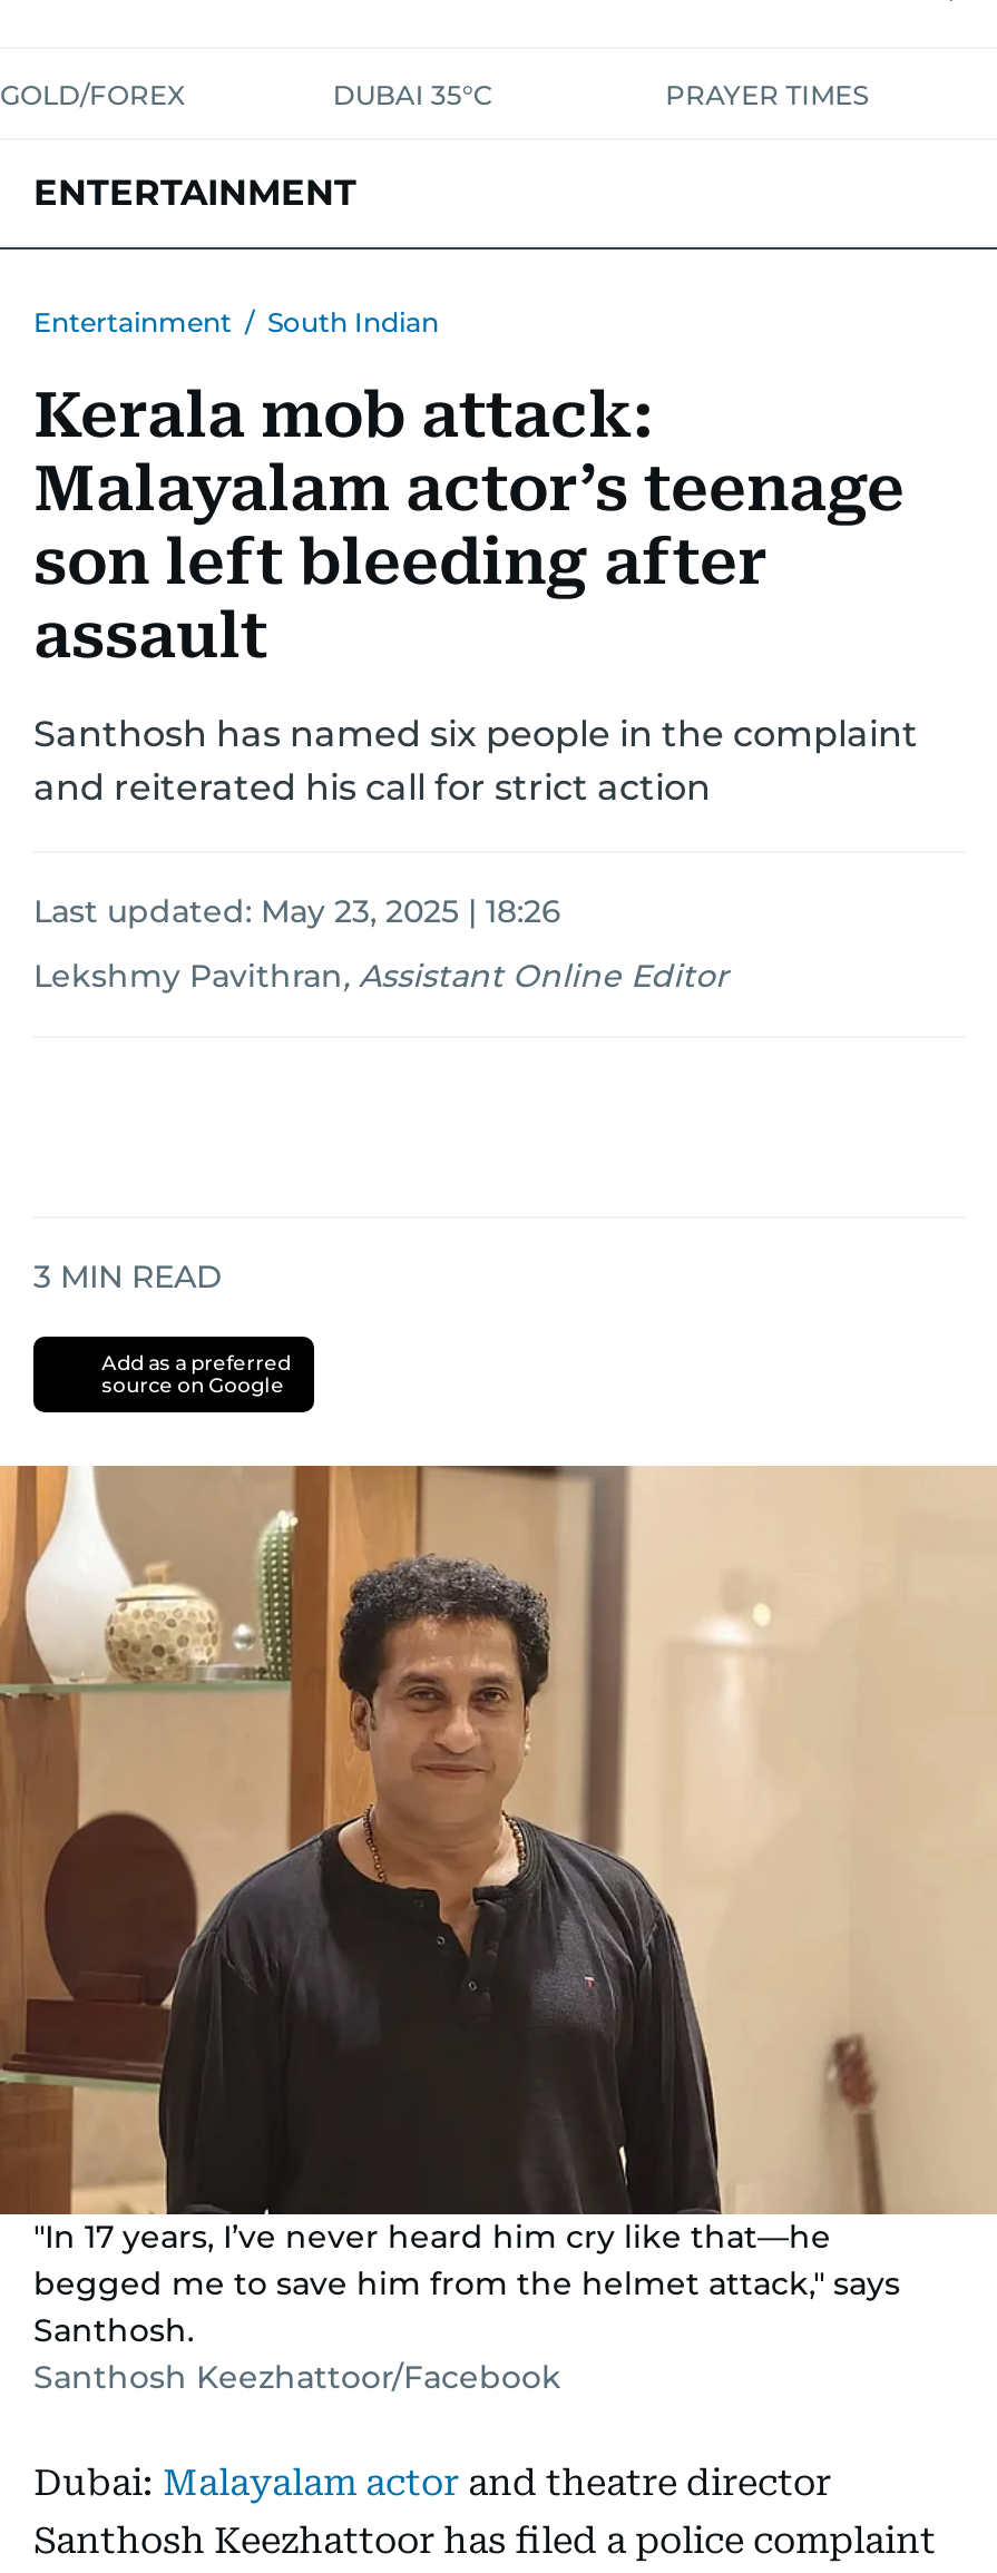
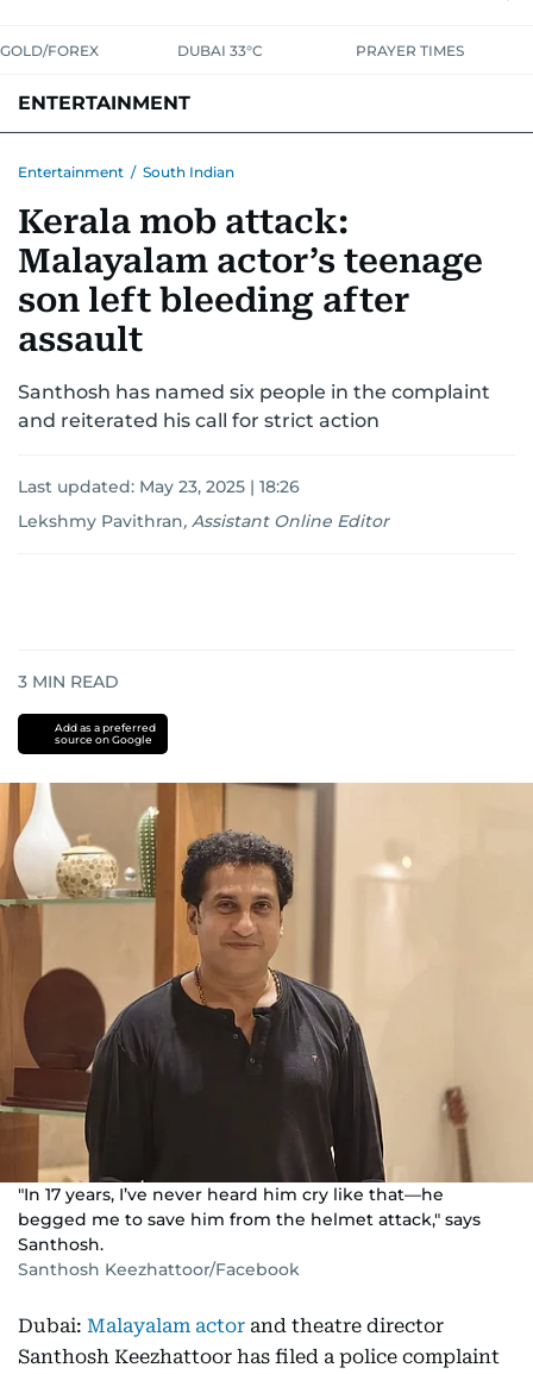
- DUBAI 35°C
+ DUBAI 33°C
